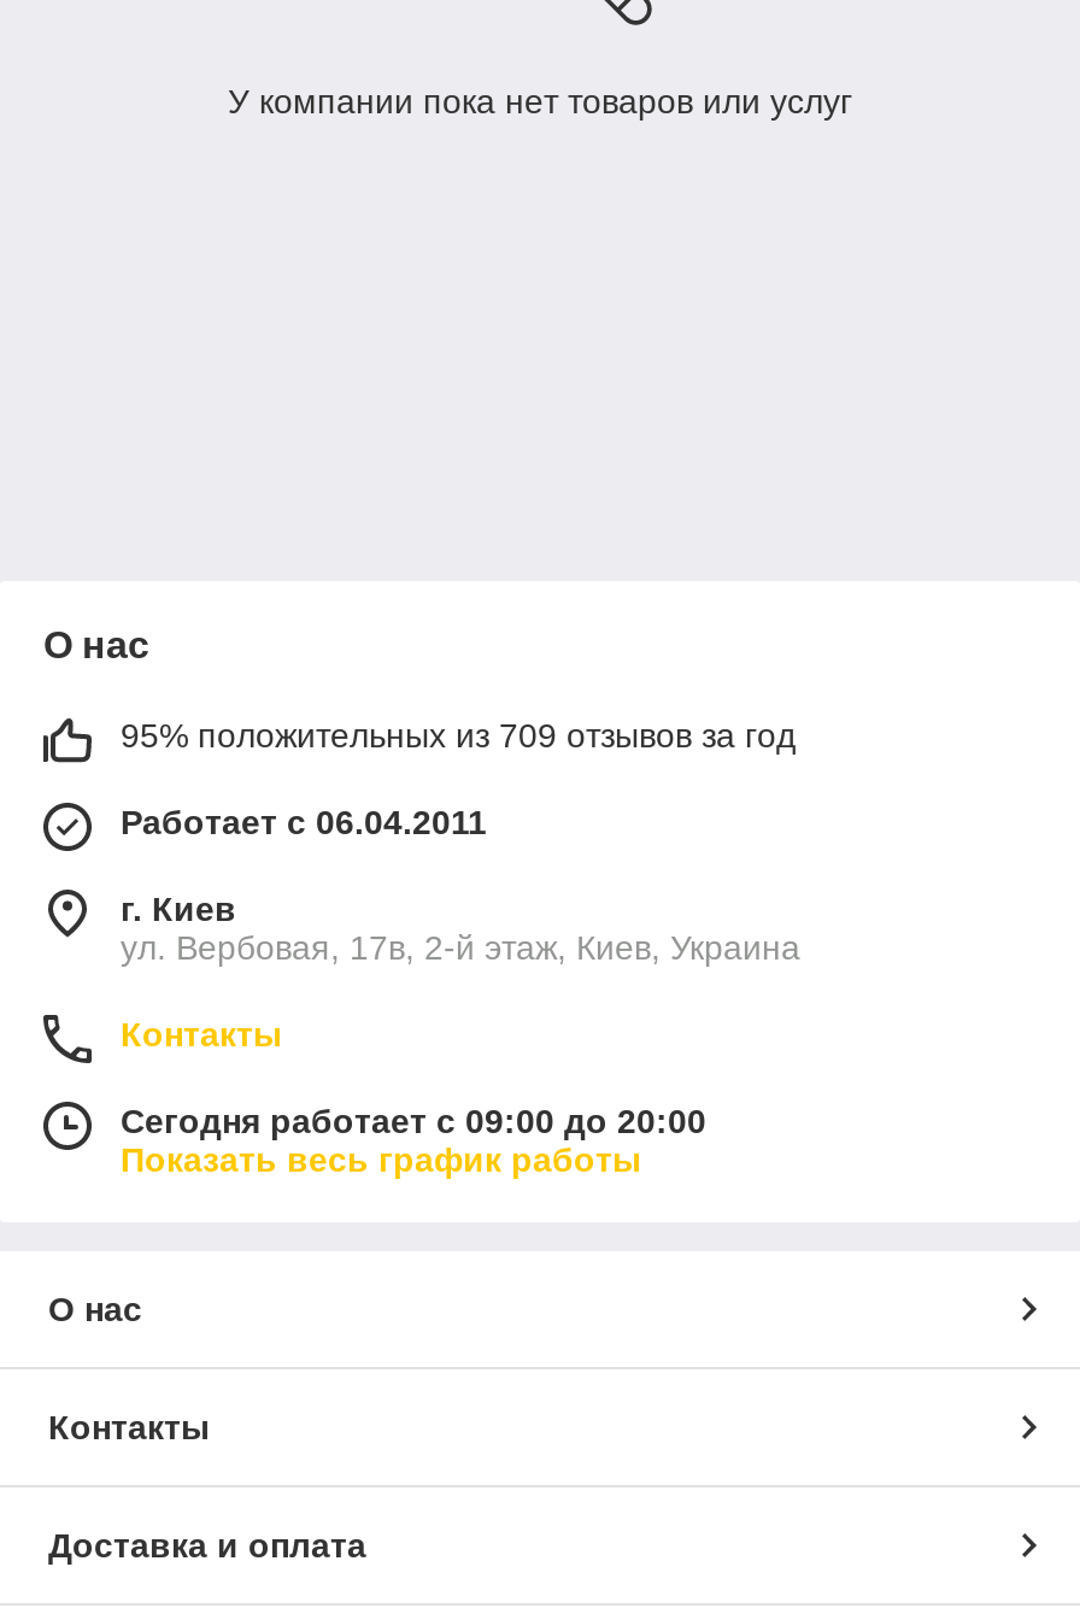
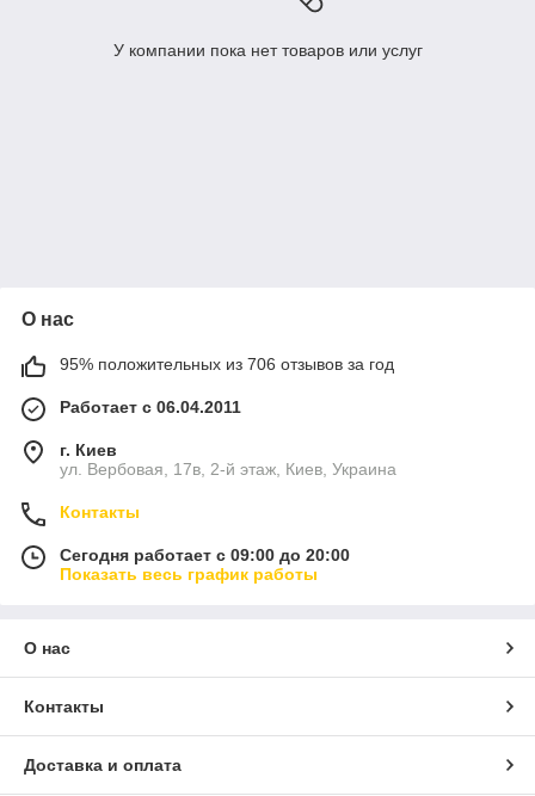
- 95% положительных из 709 отзывов за год
+ 95% положительных из 706 отзывов за год
